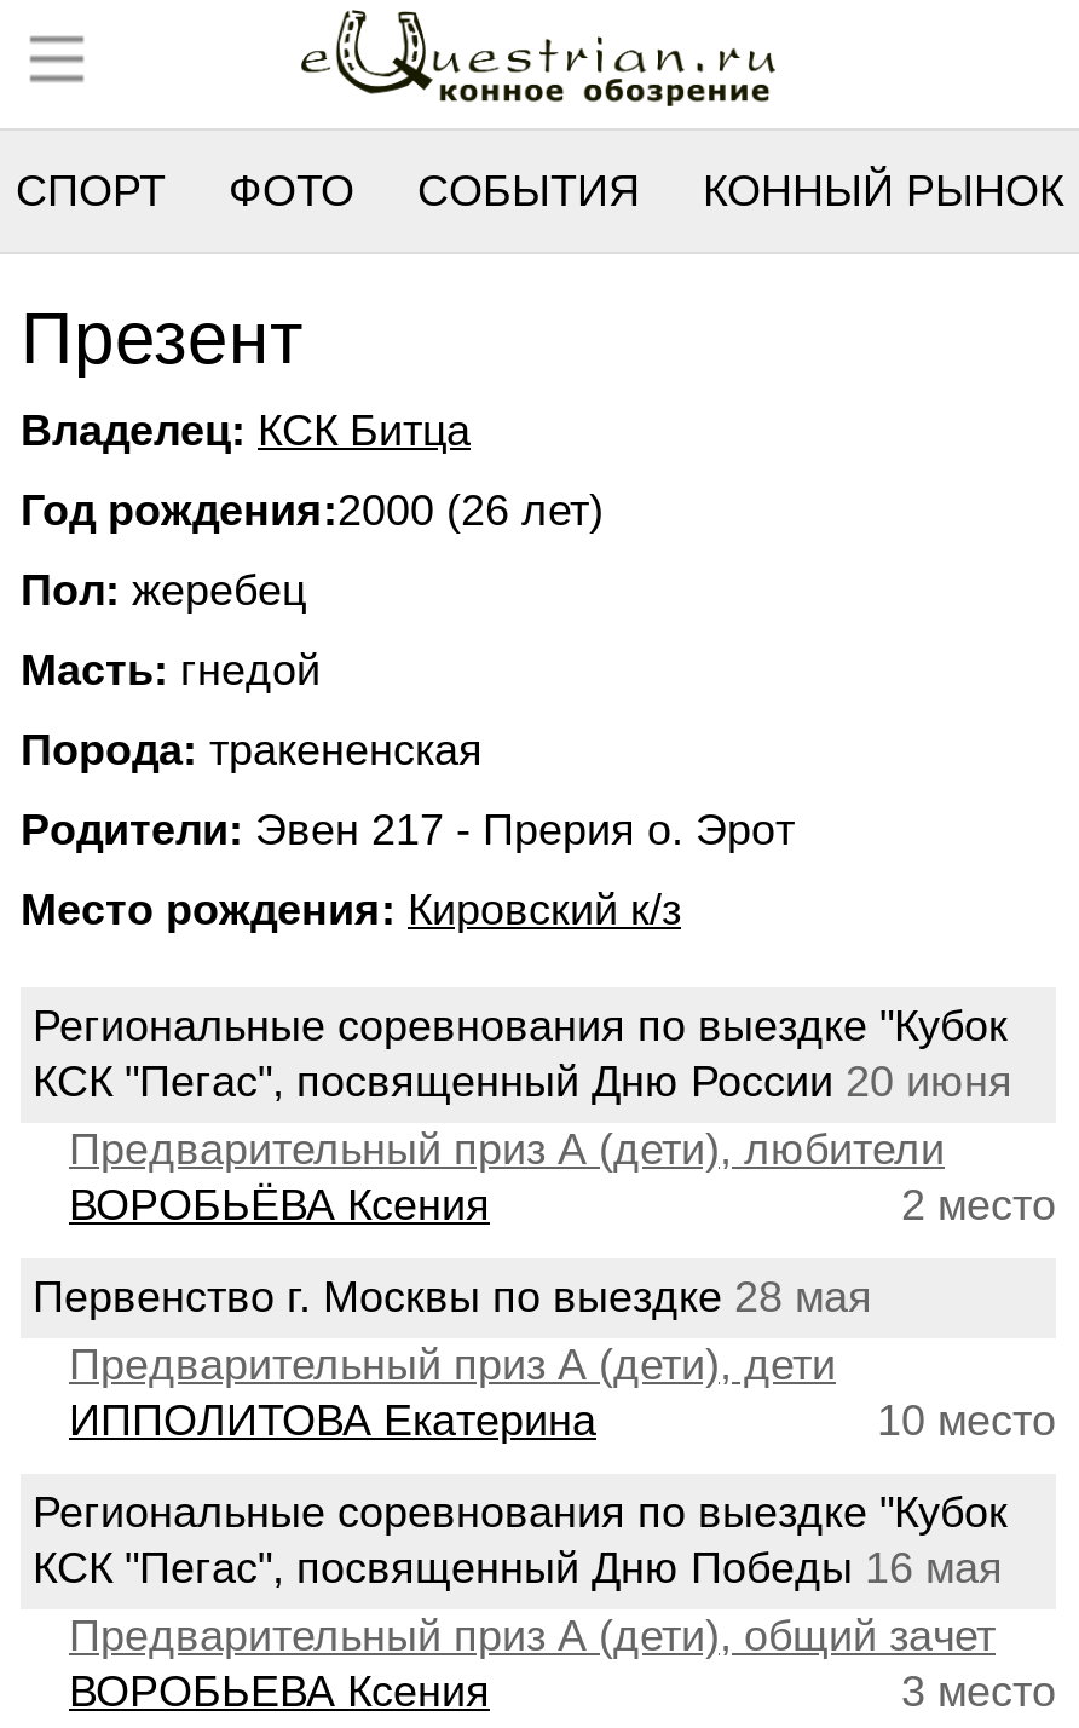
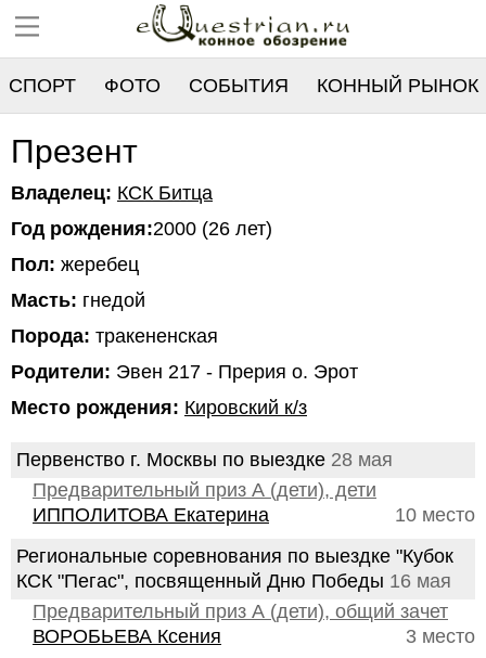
- Региональные соревнования по выездке "Кубок
- КСК "Пегас", посвященный Дню России 20 июня
- Предварительный приз А (дети), любители
- 2 место
- ВОРОБЬЁВА Ксения
